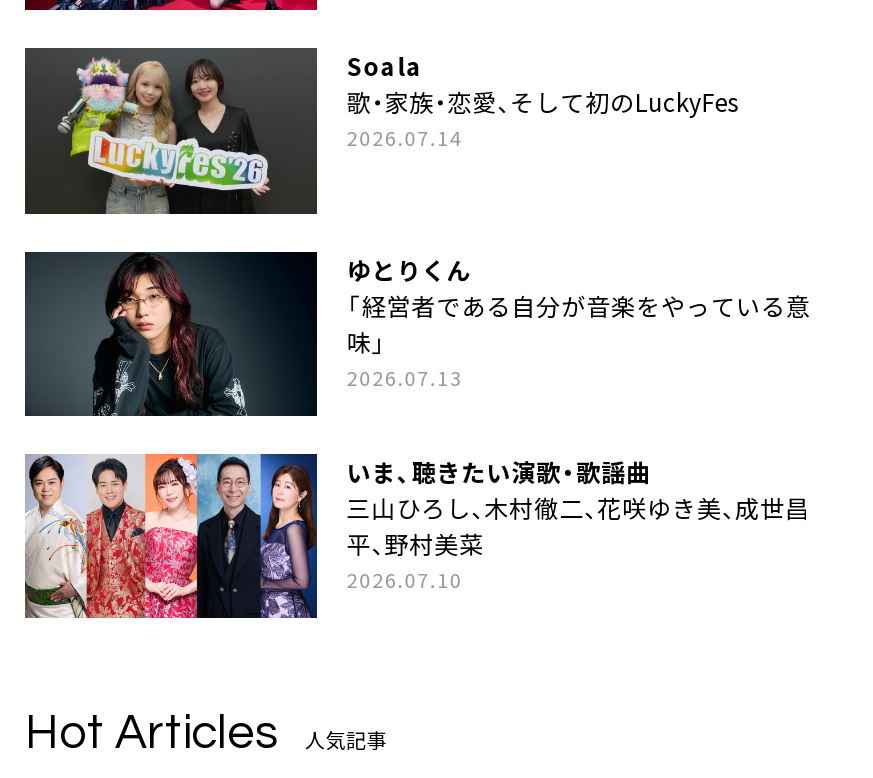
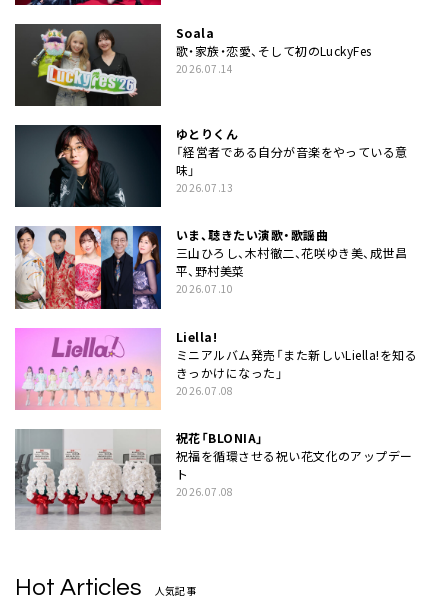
+ [image]
+ Liella!
+ ミニアルバム発売「また新しいLiella!を知る
+ きっかけになった」
+ 2026.07.08
+ 祝花「BLONIA」
+ 祝福を循環させる祝い花文化のアップデー
+ ト
+ 2026.07.08

+ [image]
